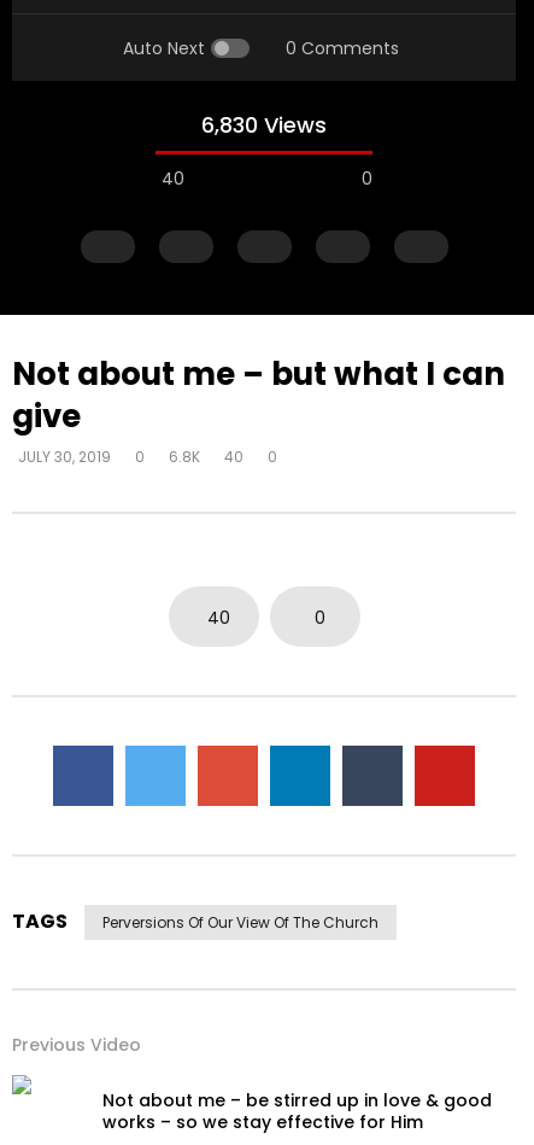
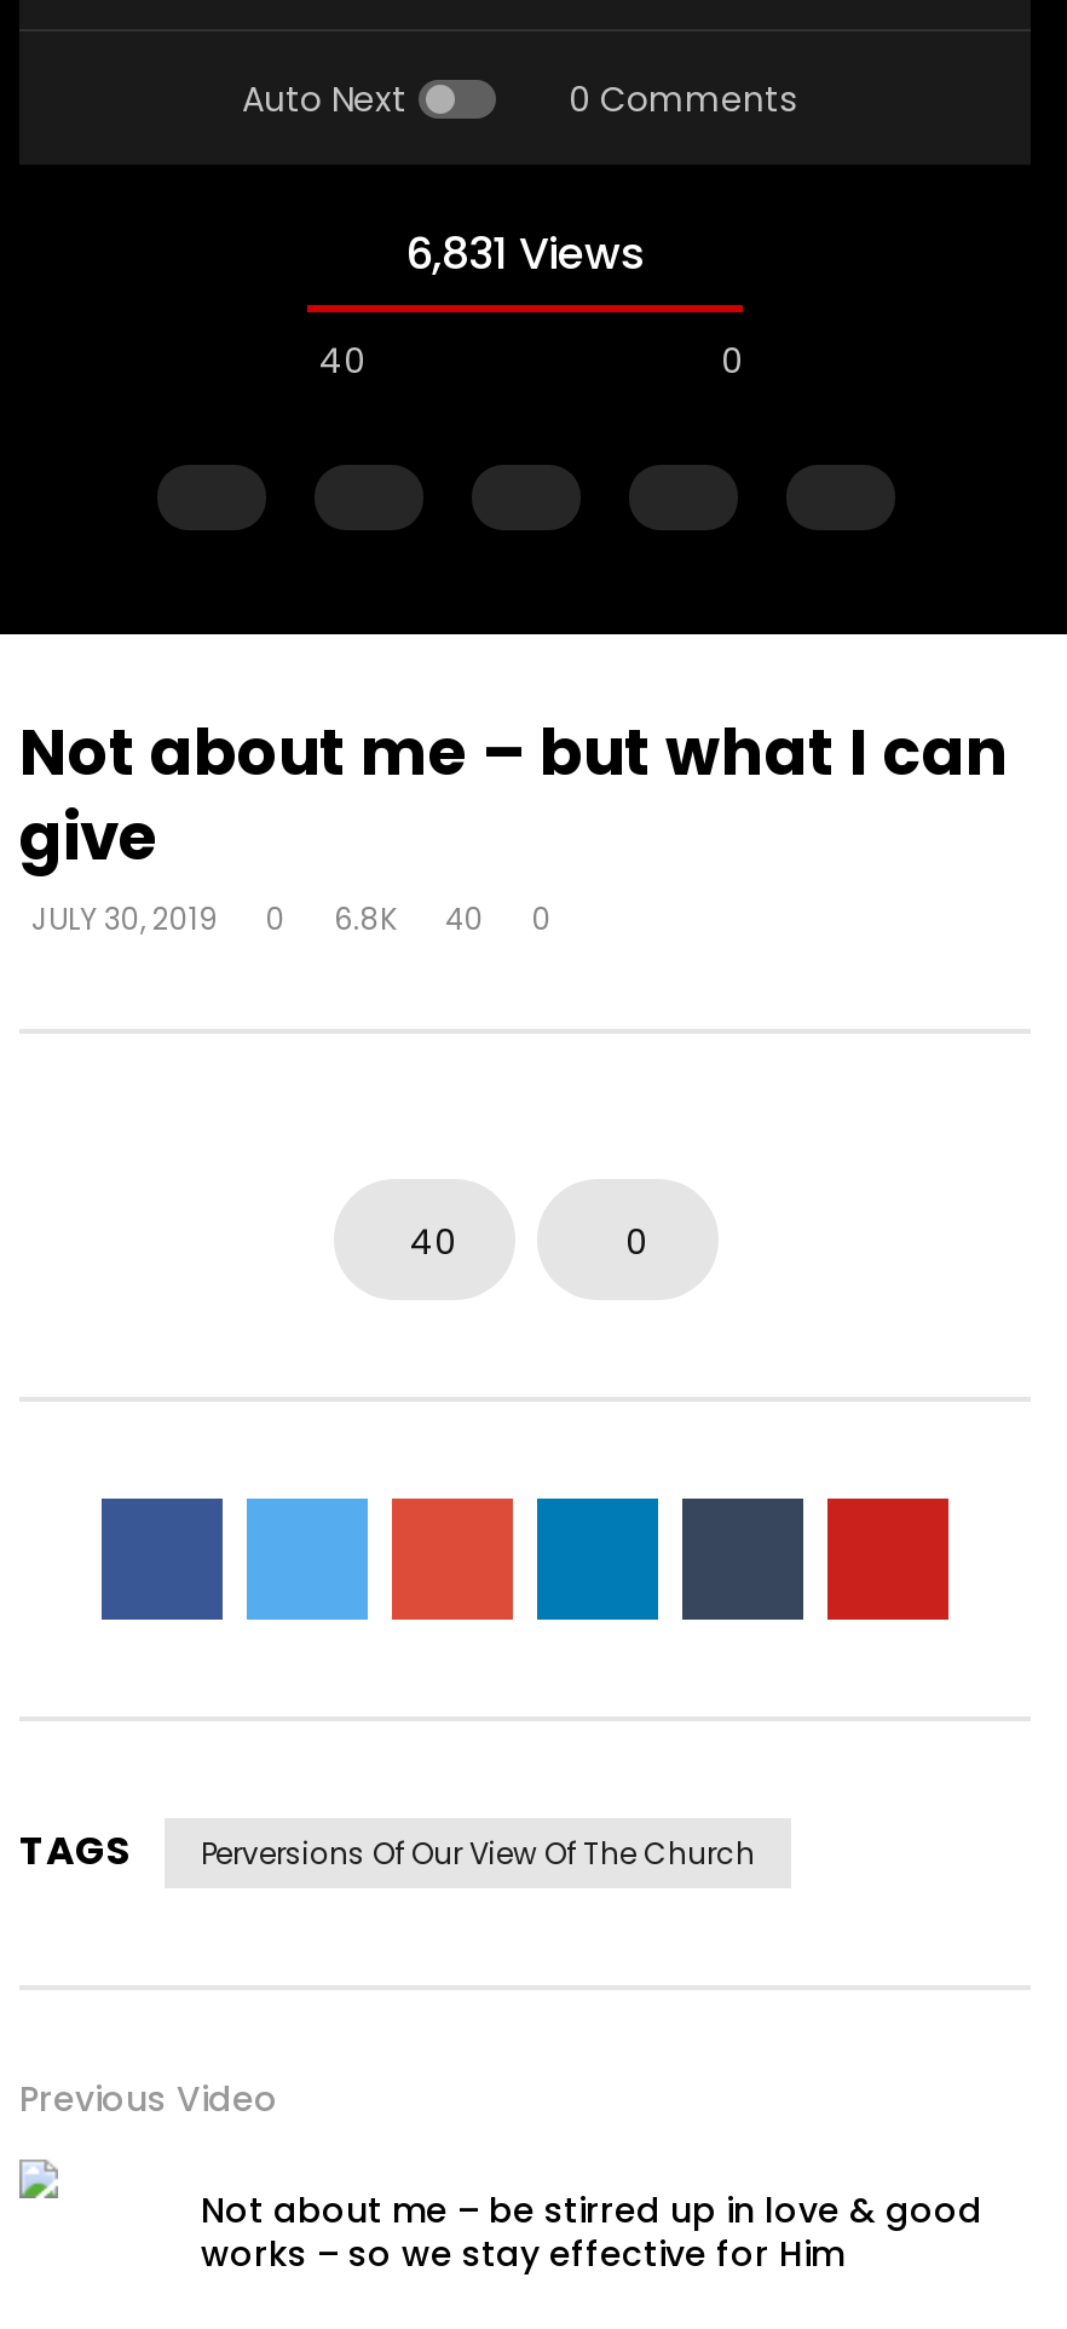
- 6,830 Views
+ 6,831 Views
